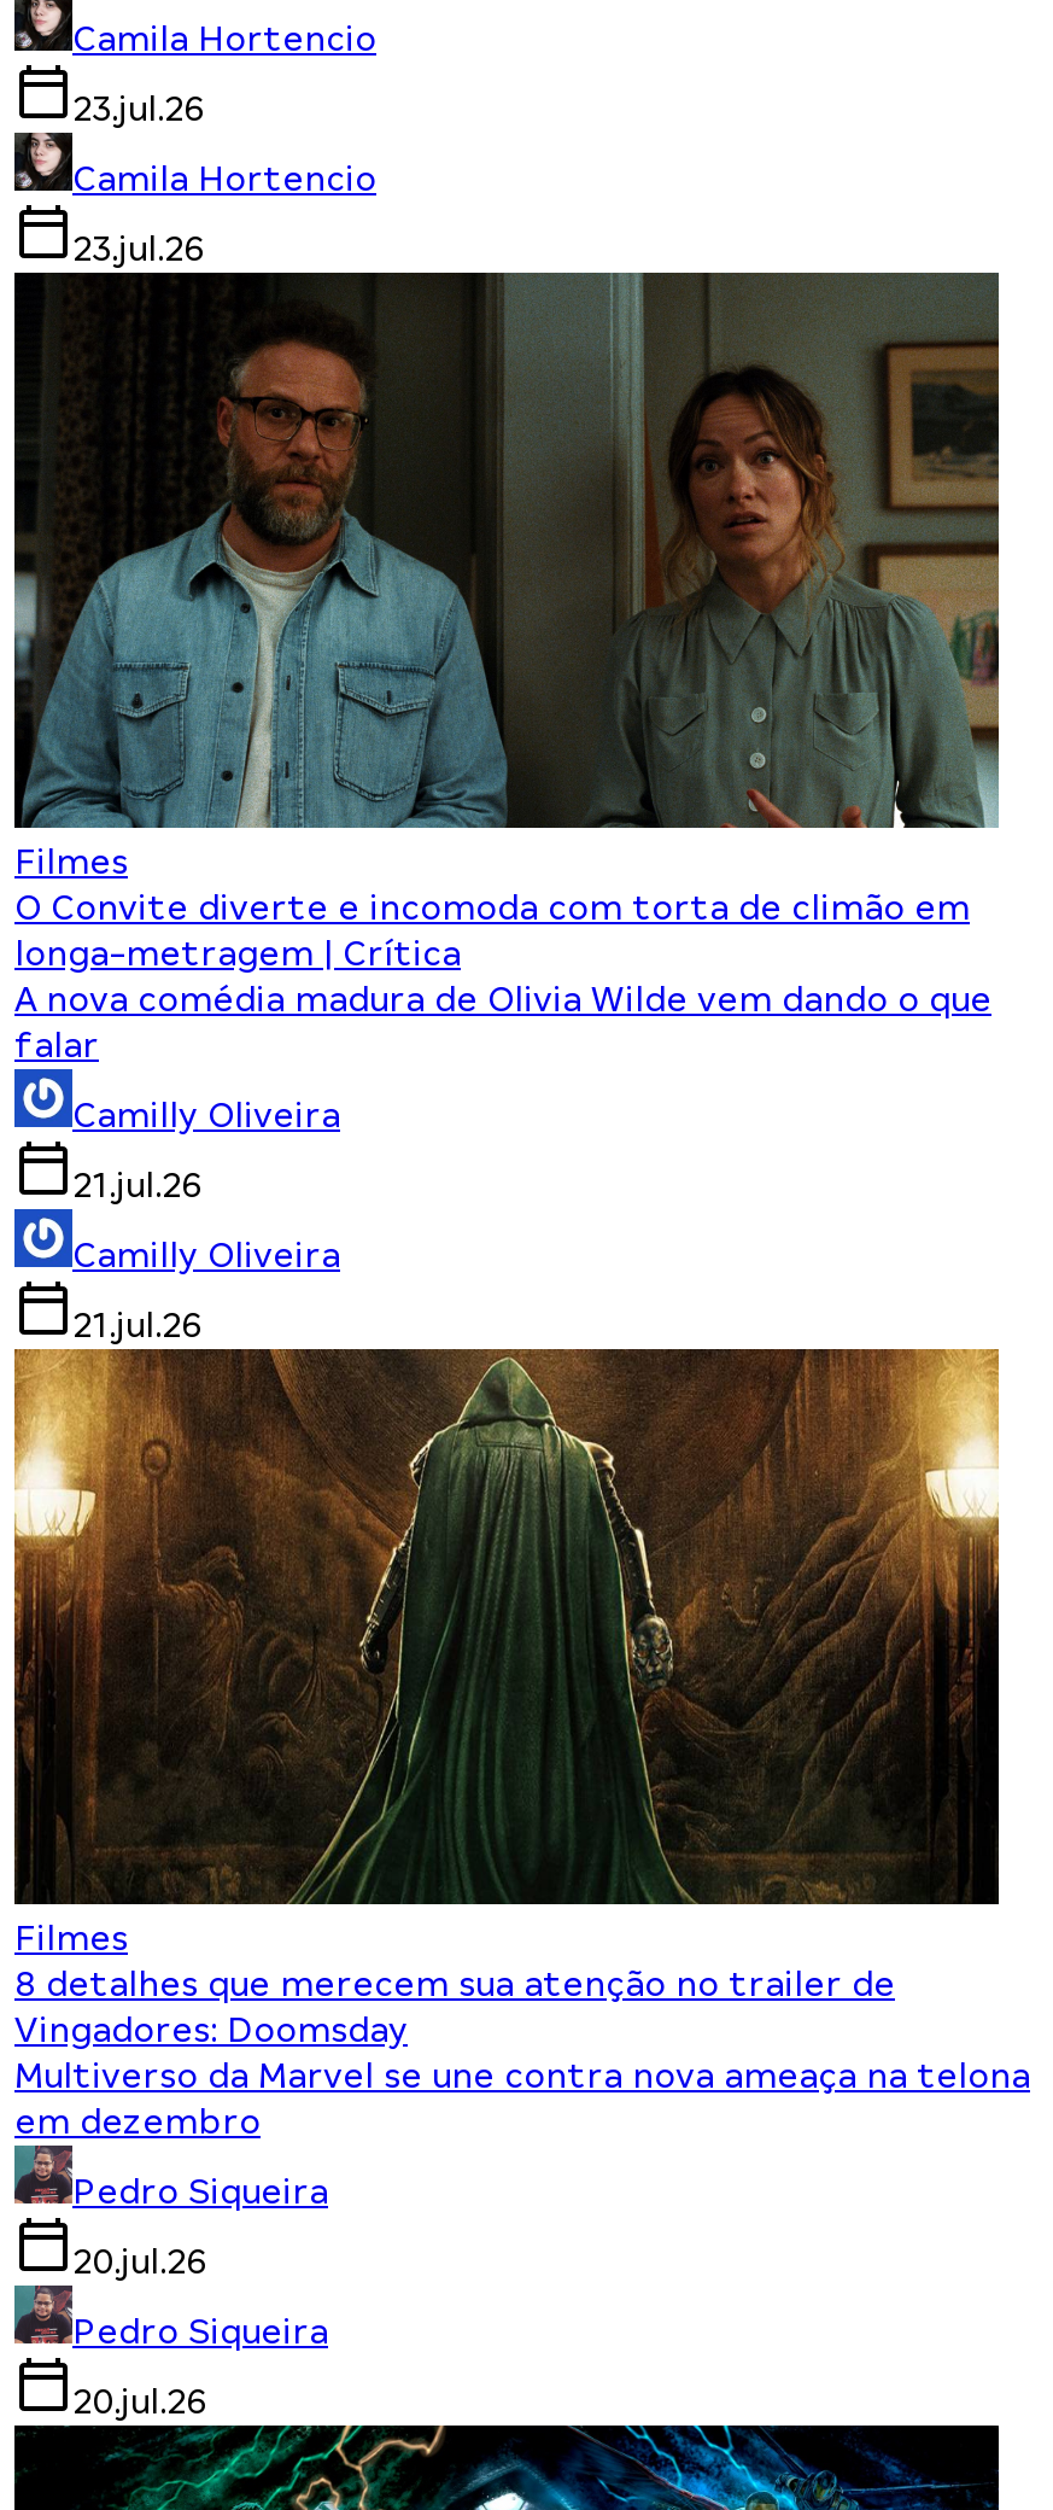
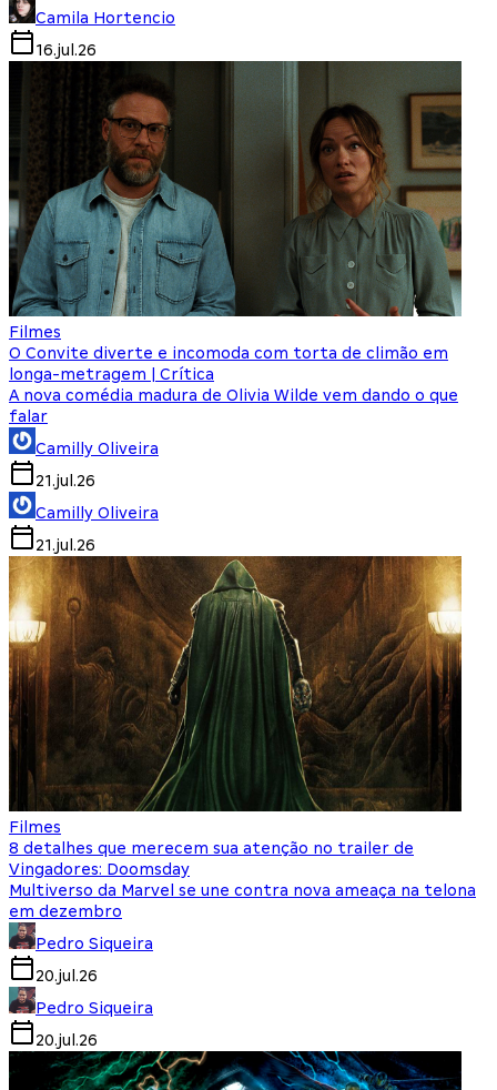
- 23.jul.26
- Camila Hortencio
- 23.jul.26
+ 16.jul.26
